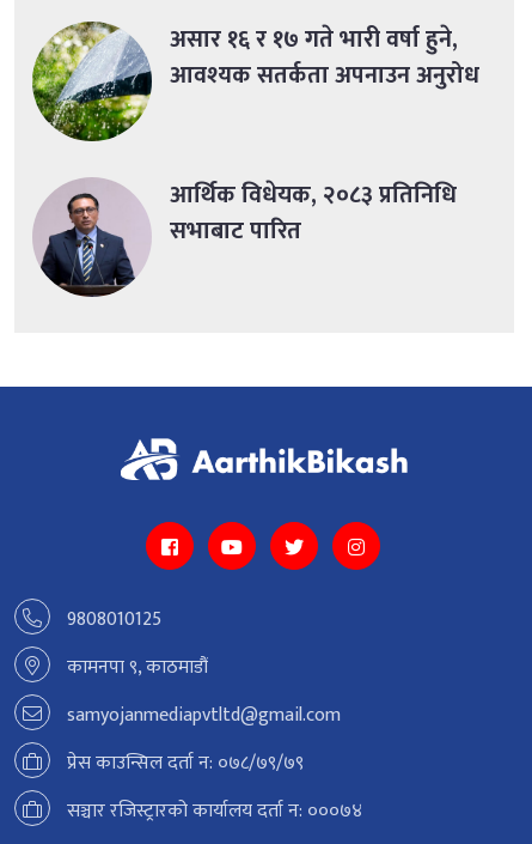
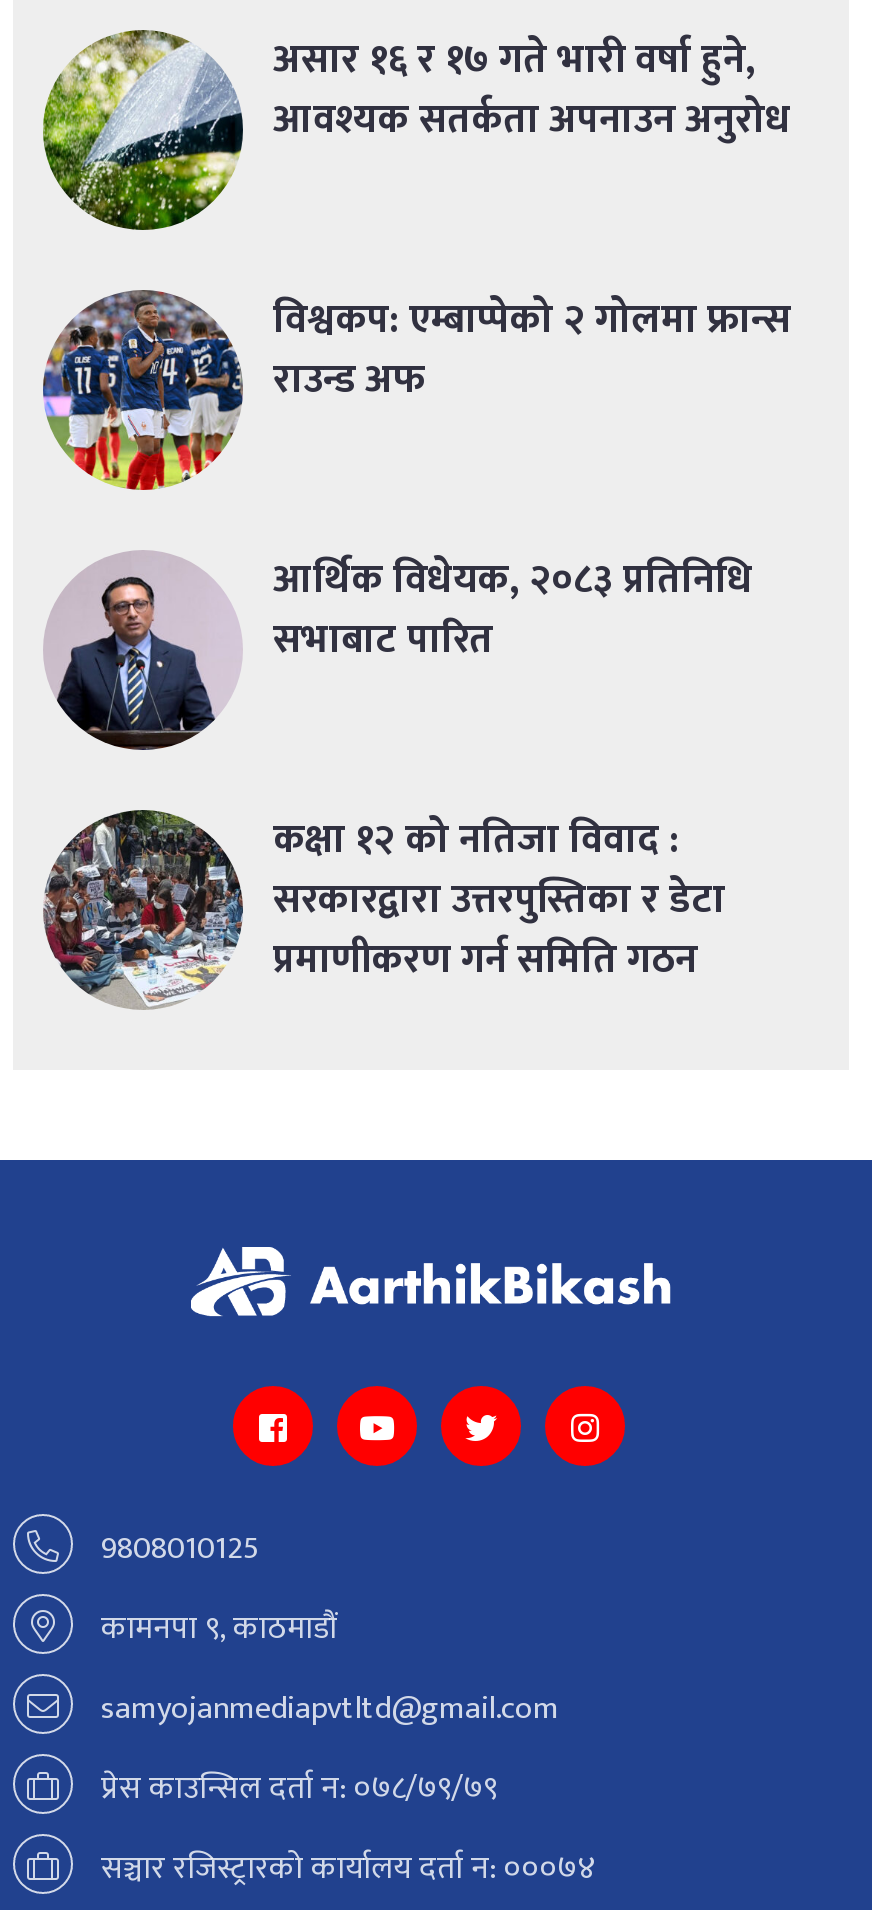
+ [image]
+ विश्वकप: एम्बाप्पेको २ गोलमा फ्रान्स
+ राउन्ड अफ

+ [image]
+ कक्षा १२ को नतिजा विवाद :
+ सरकारद्वारा उत्तरपुस्तिका र डेटा
+ प्रमाणीकरण गर्न समिति गठन
